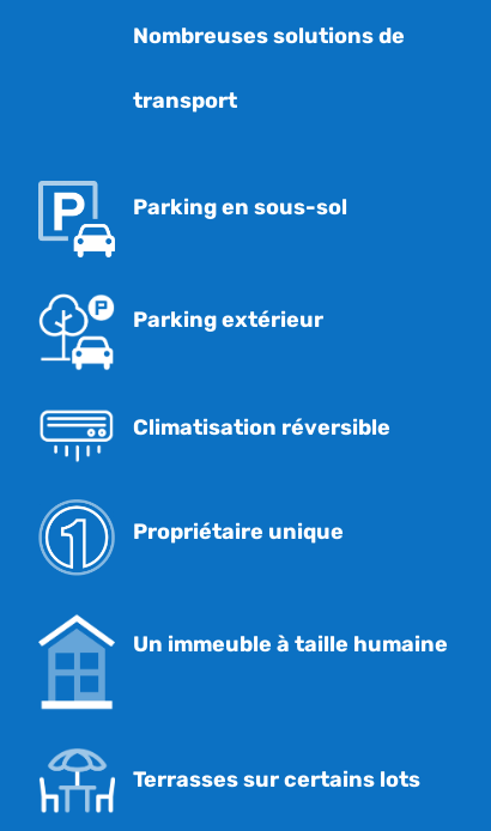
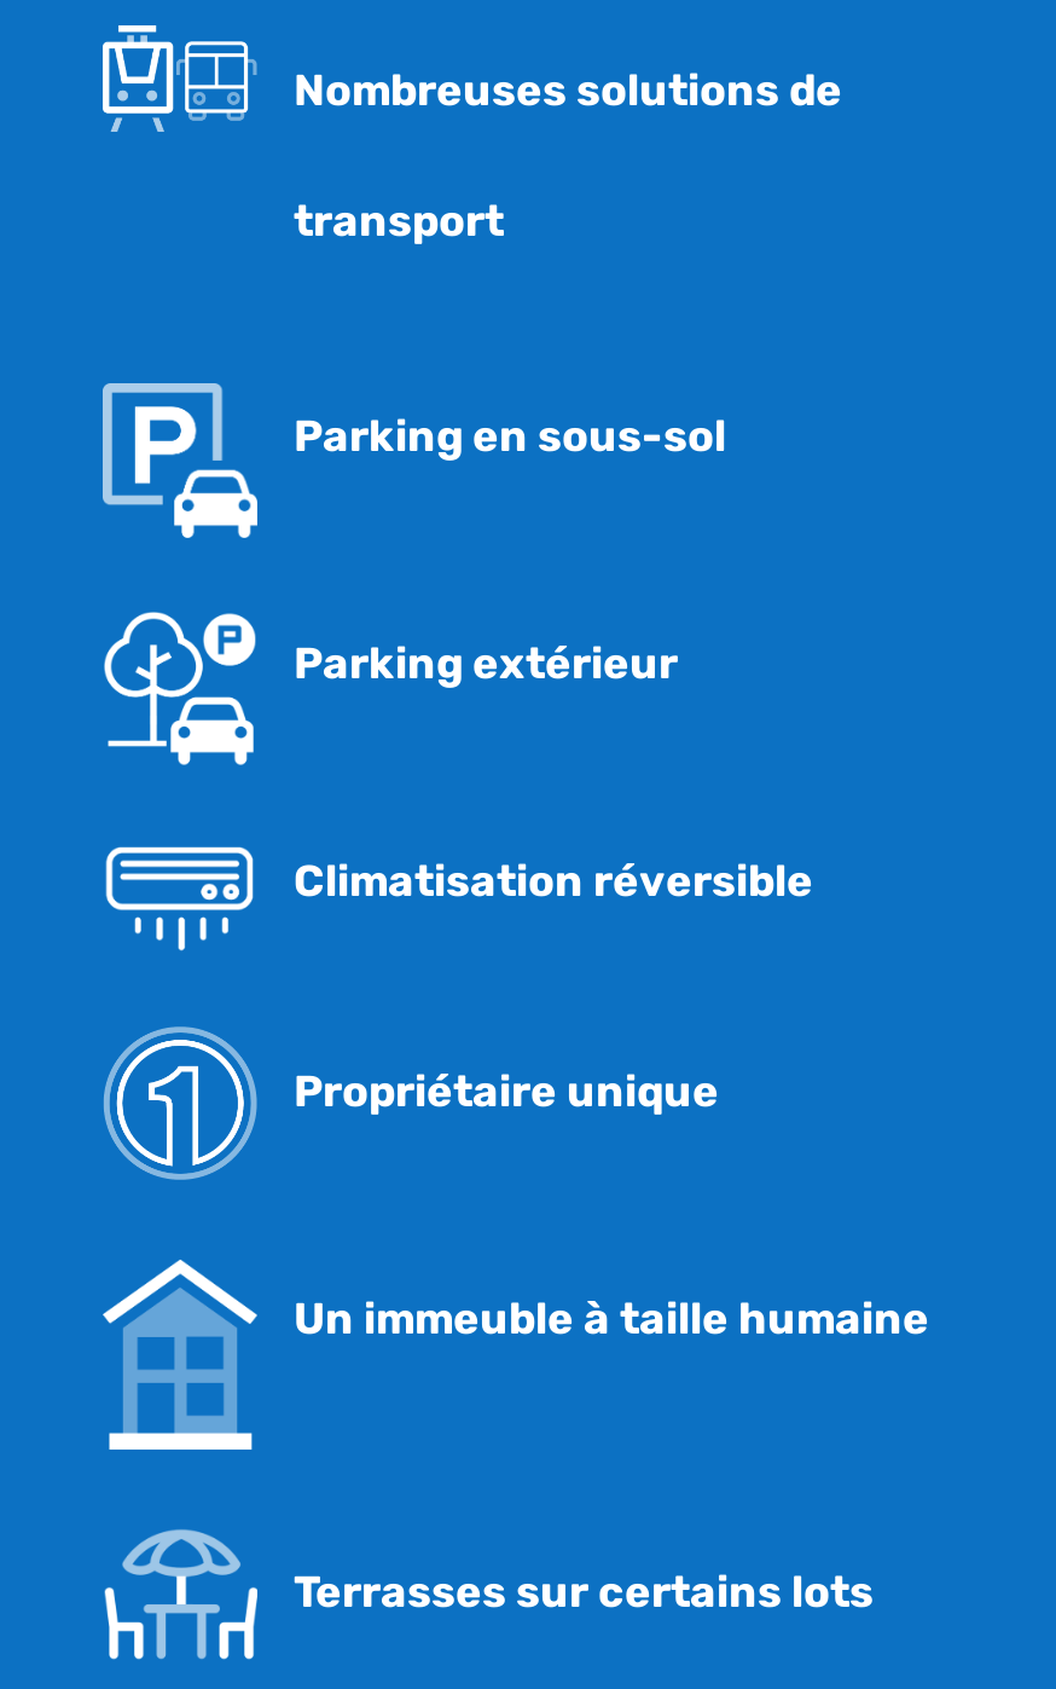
+ [image]
